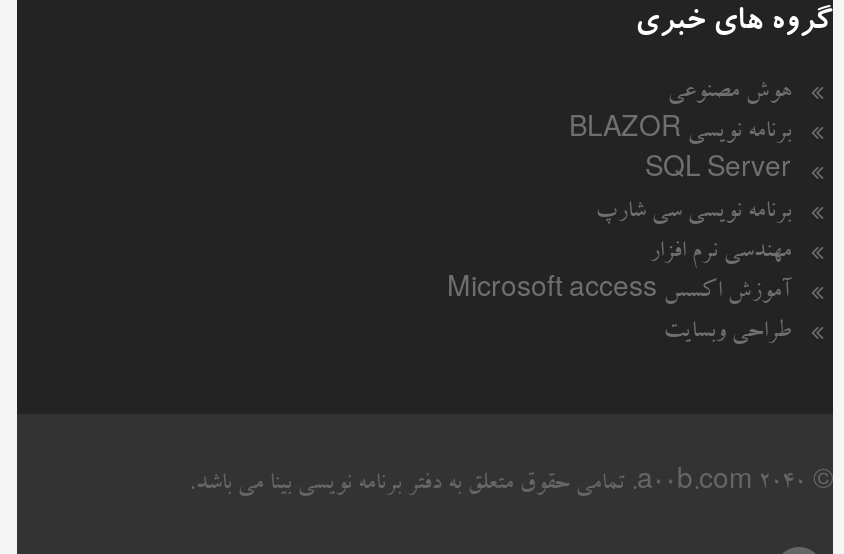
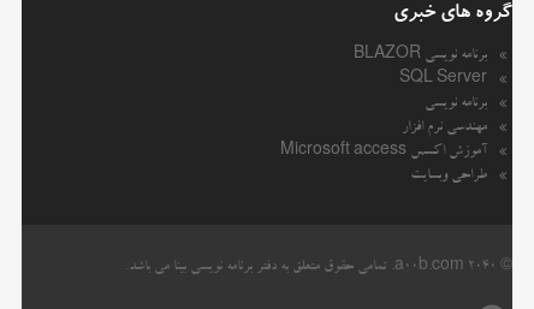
- هوش مصنوعی

- برنامه نویسی سی شارپ
+ برنامه نویسی
